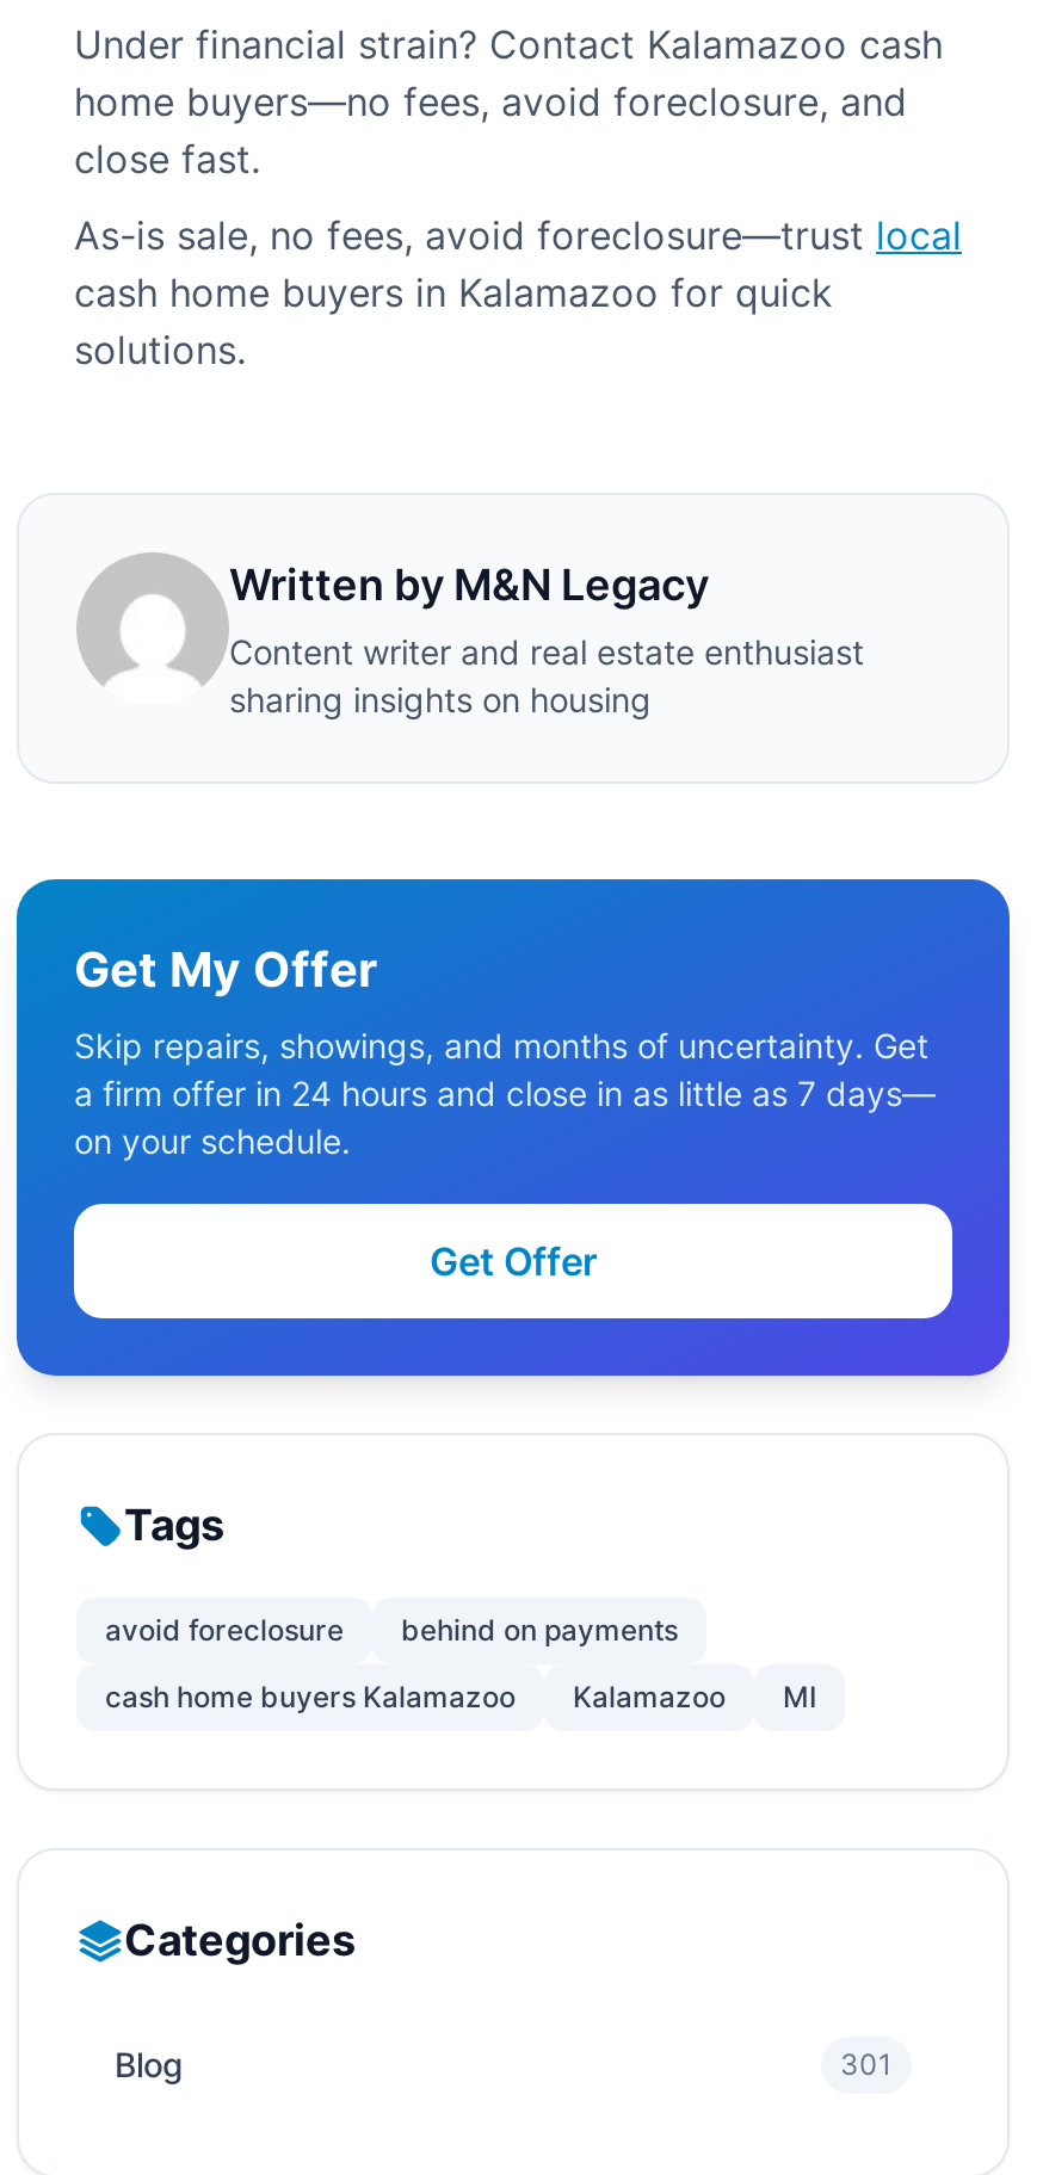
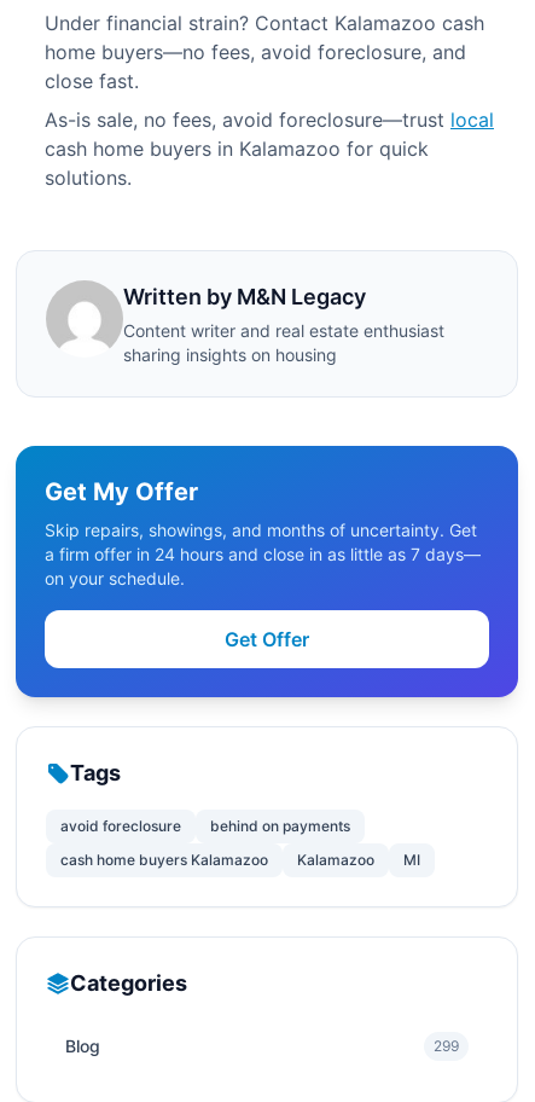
- 301
+ 299
